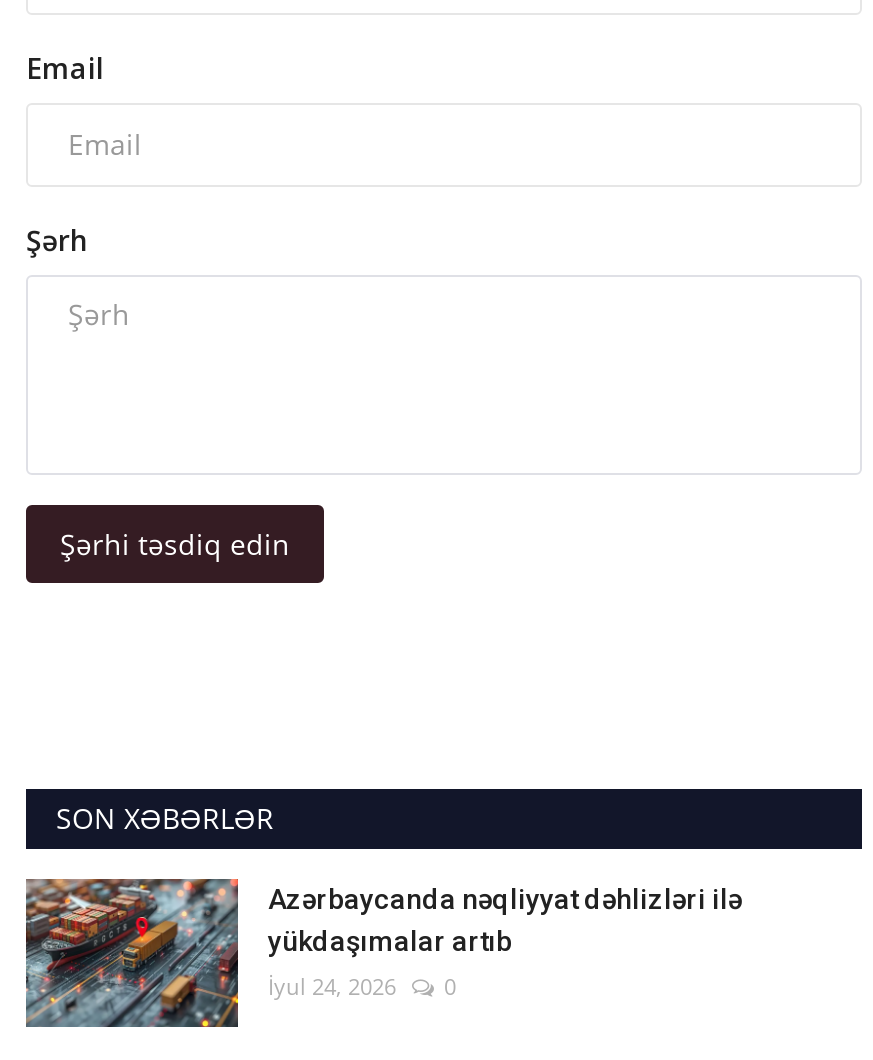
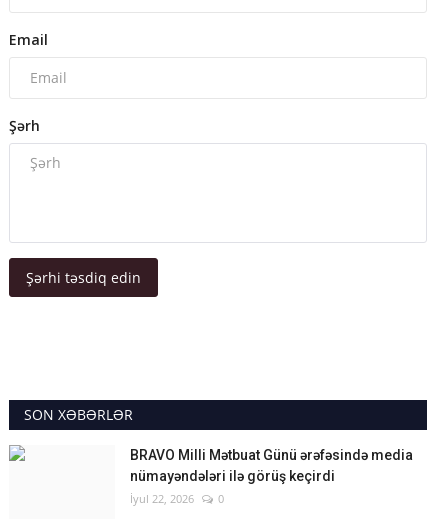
- [image]

- Azərbaycanda nəqliyyat dəhlizləri ilə
- yükdaşımalar artıb
- İyul 24, 2026
+ BRAVO Milli Mətbuat Günü ərəfəsində media
+ nümayəndələri ilə görüş keçirdi
+ İyul 22, 2026
